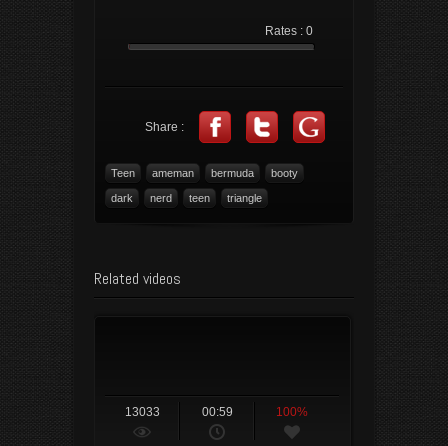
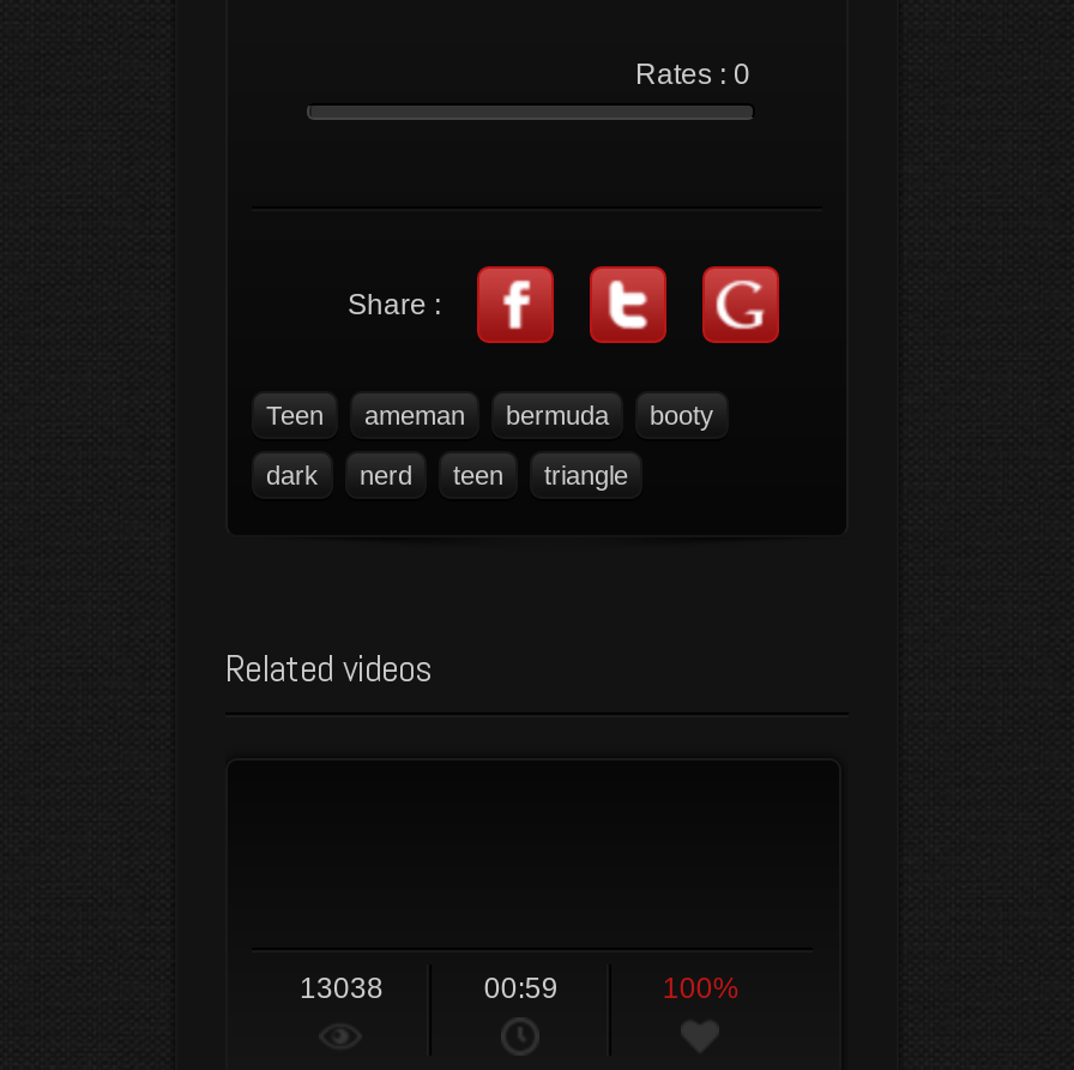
- 13033
+ 13038
